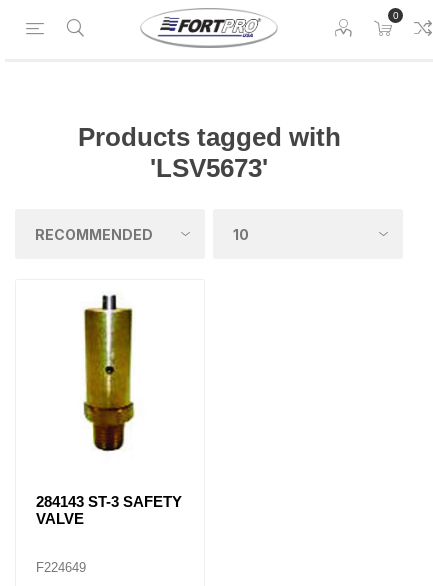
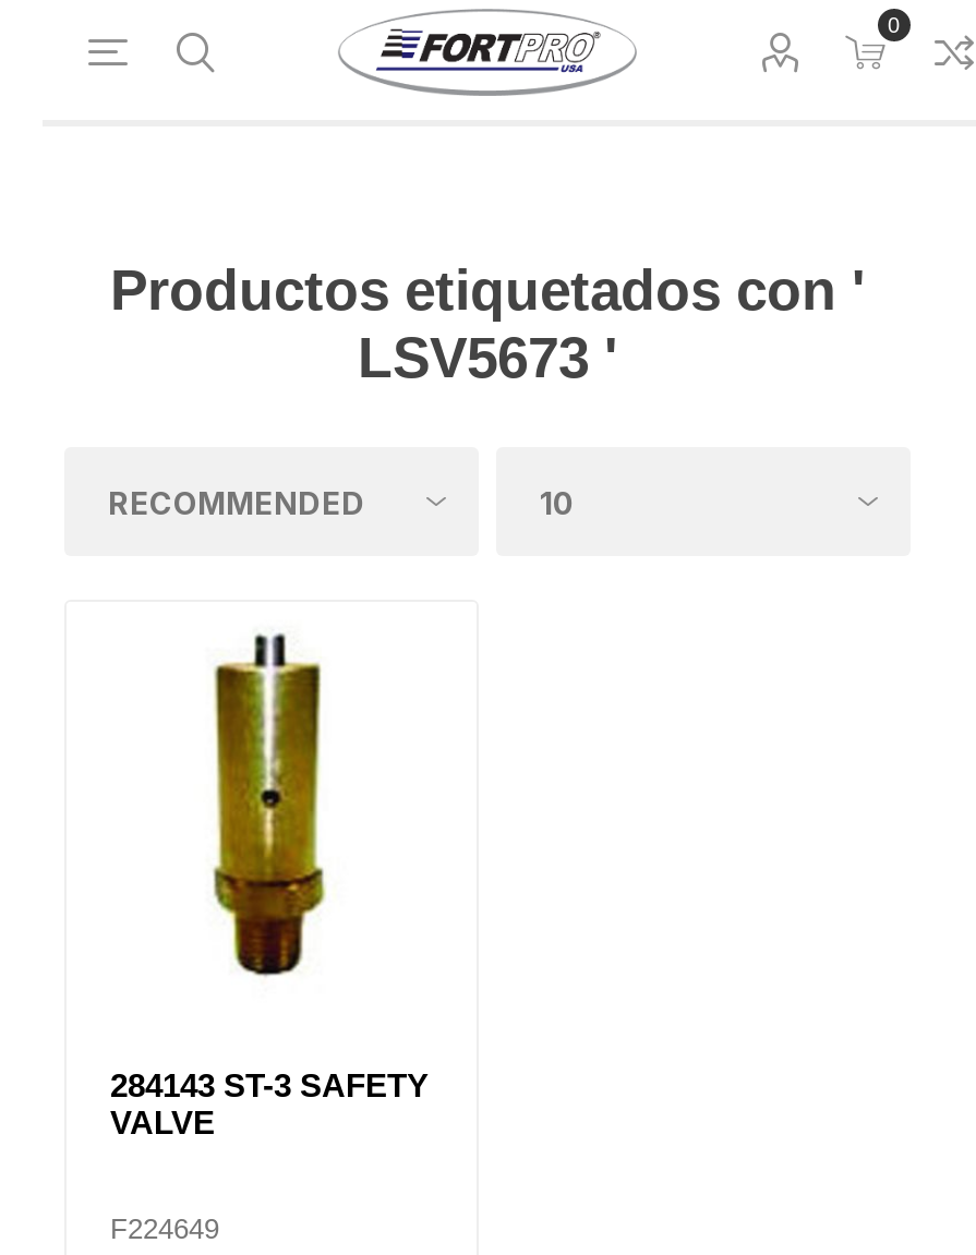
- Products tagged with
- 'LSV5673'
+ Productos etiquetados con '
+ LSV5673 '
